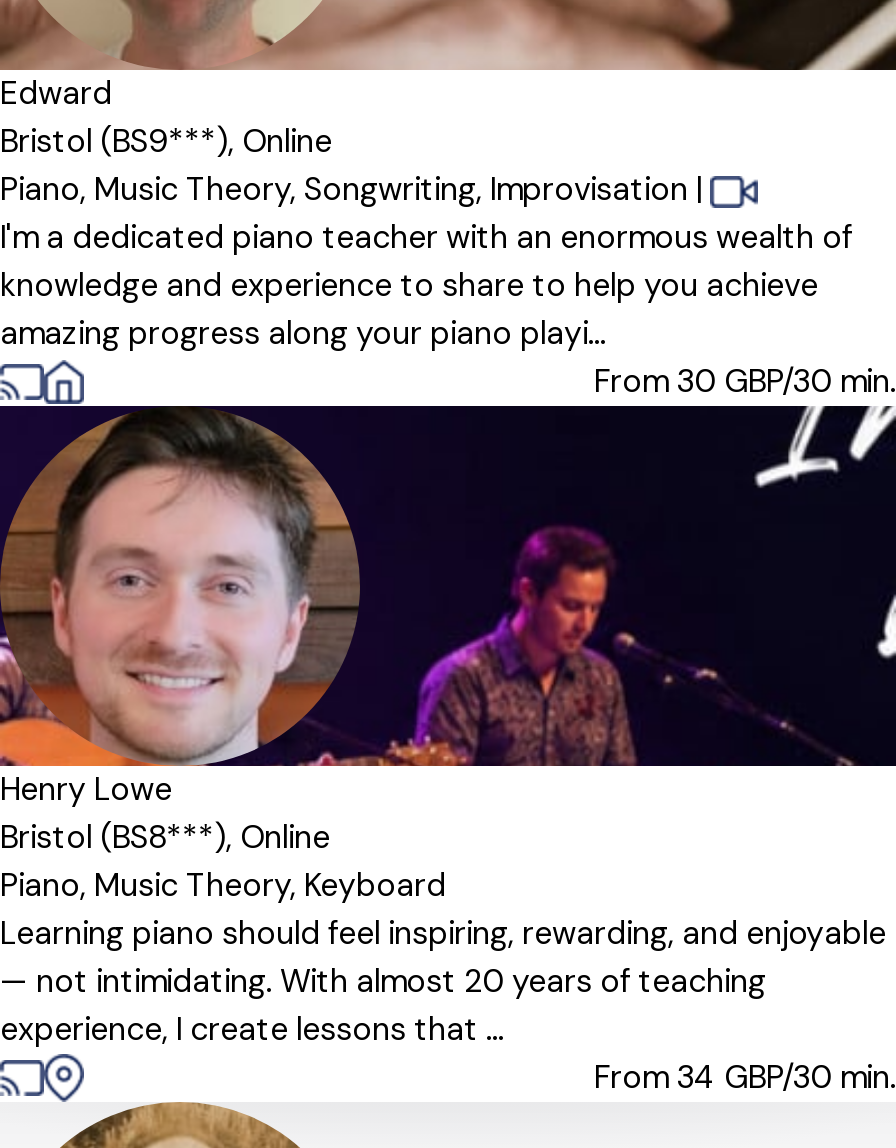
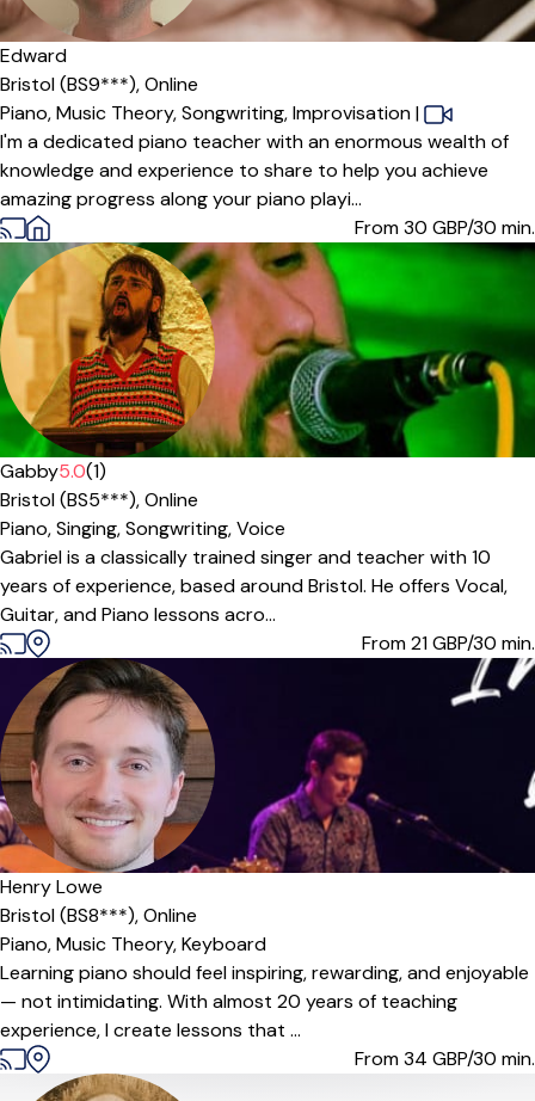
+ [image]
+ Gabby5.0(1)
+ Bristol (BS5***), Online
+ Piano, Singing, Songwriting, Voice
+ Gabriel is a classically trained singer and teacher with 10
+ years of experience, based around Bristol. He offers Vocal,
+ Guitar, and Piano lessons acro...
+ From 21 GBP/30 min.
